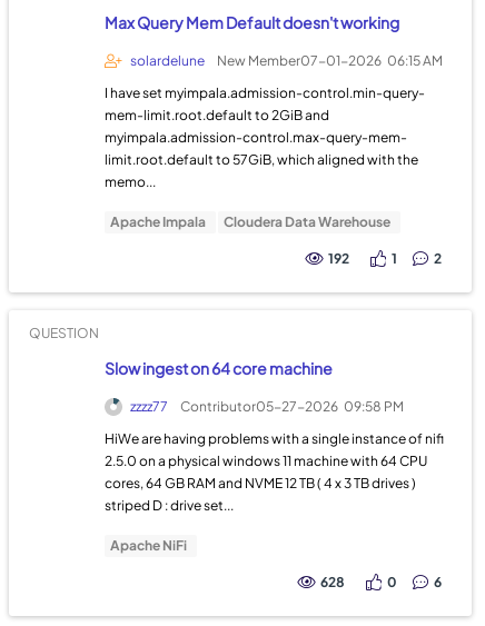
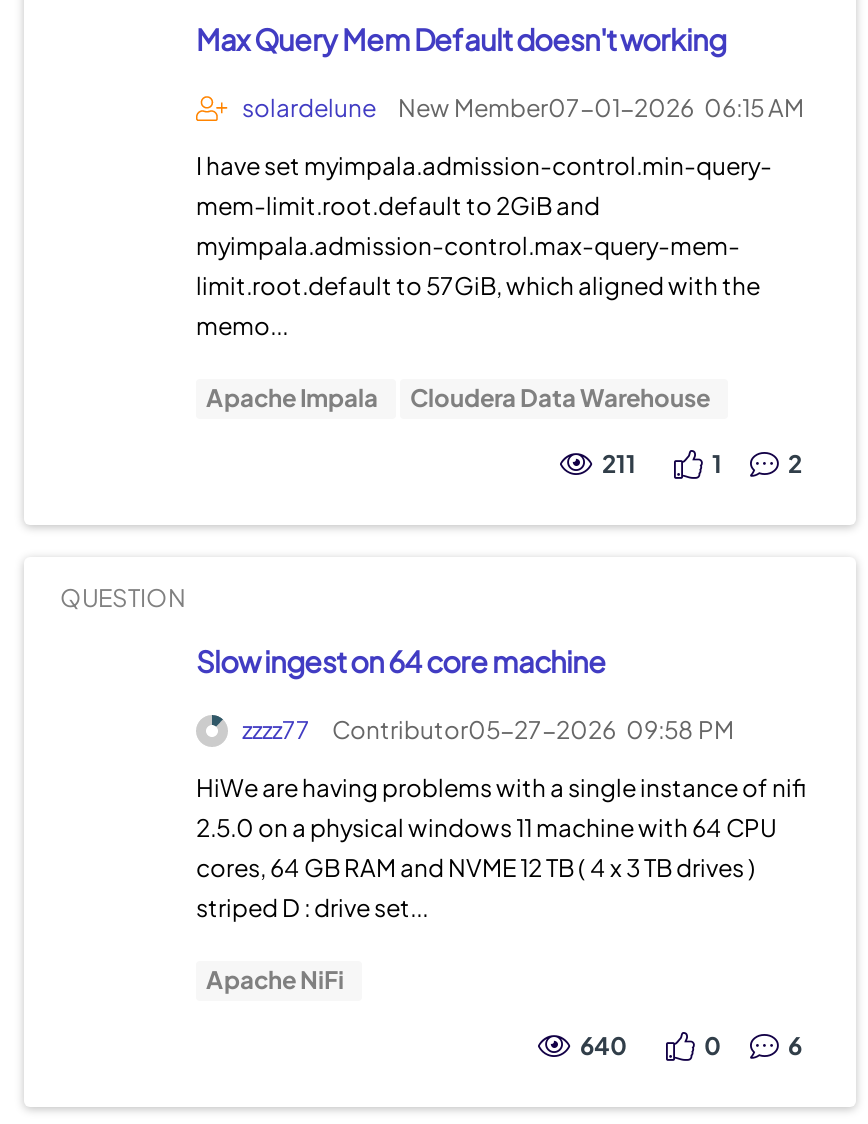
- 192
+ 211

- 628
+ 640
